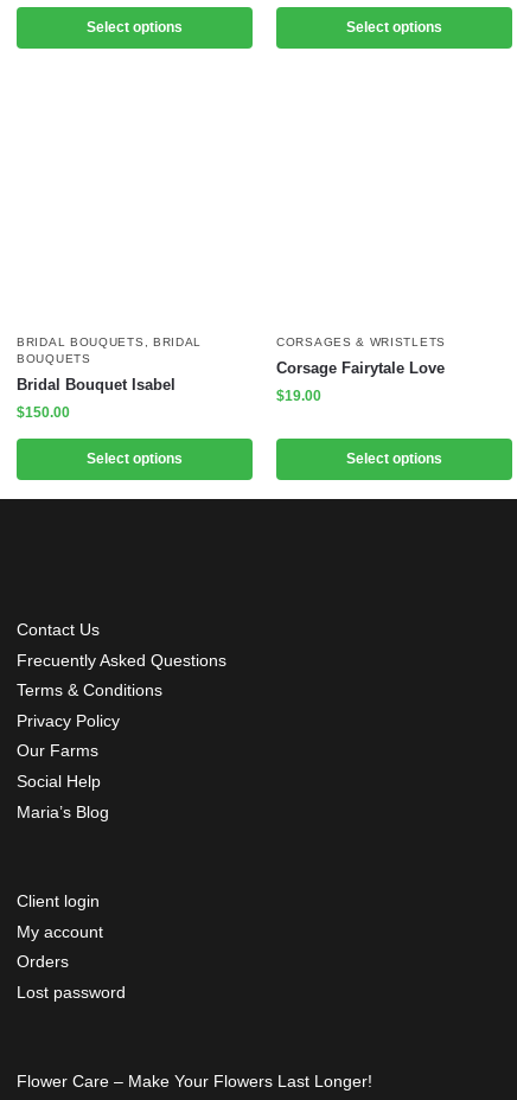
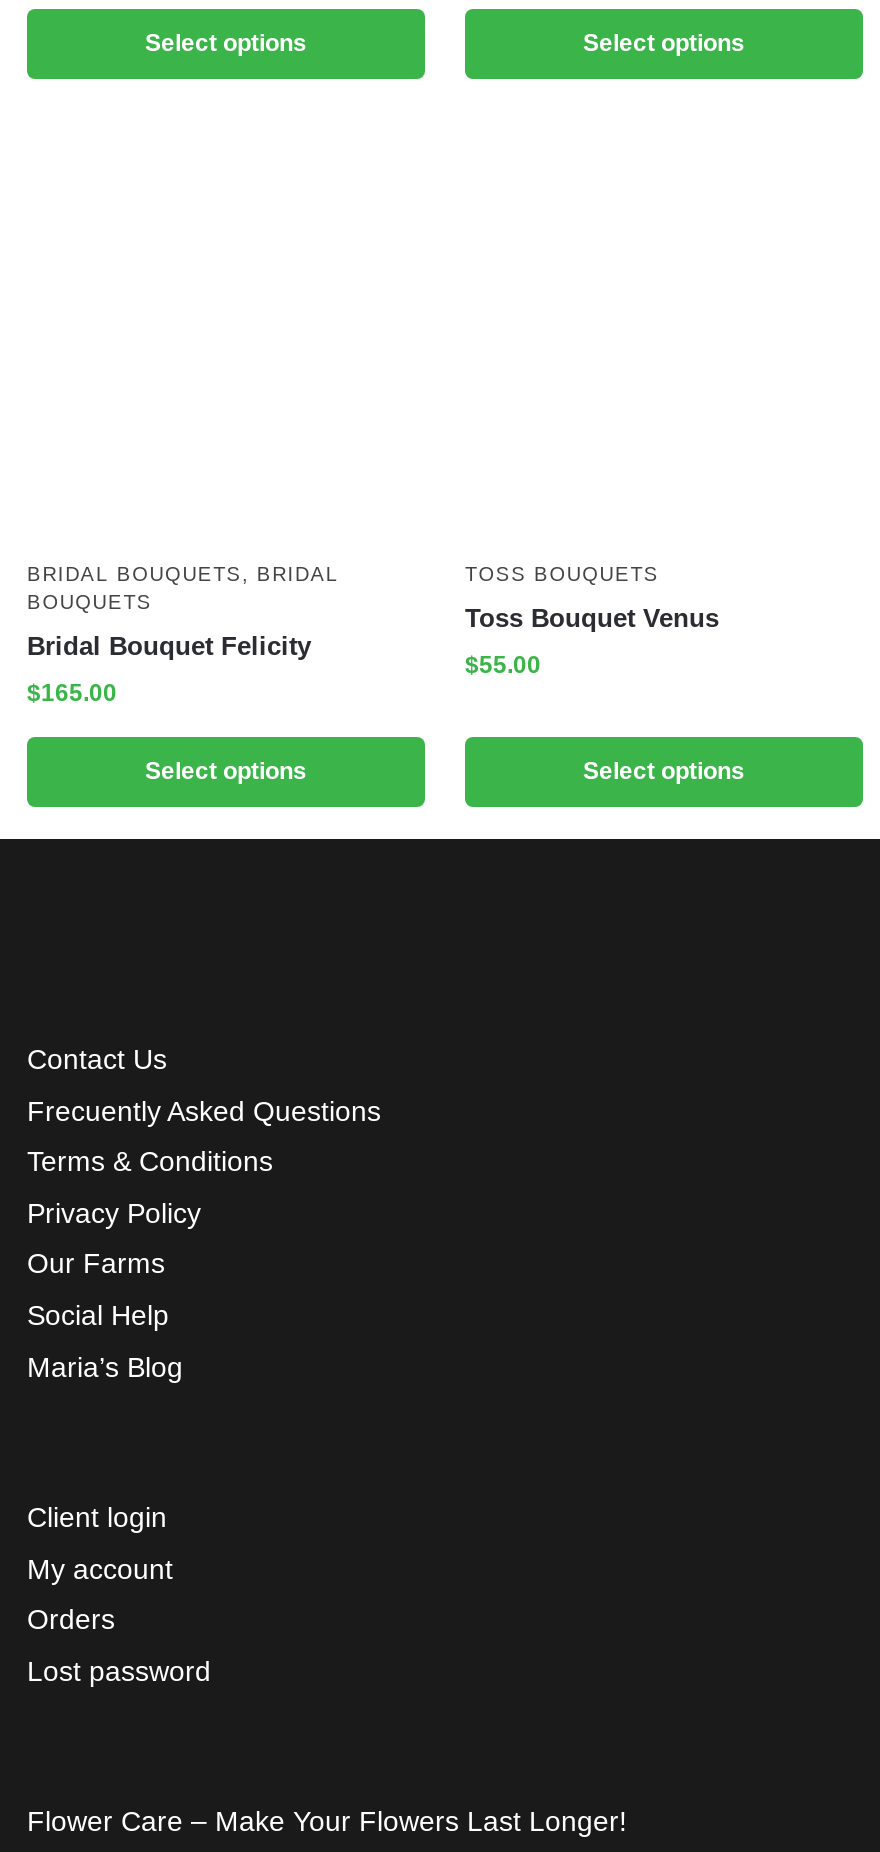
- CORSAGES & WRISTLETS
+ TOSS BOUQUETS

- Corsage Fairytale Love
+ Toss Bouquet Venus

- Bridal Bouquet Isabel
+ Bridal Bouquet Felicity

- $19.00
+ $55.00

- $150.00
+ $165.00
